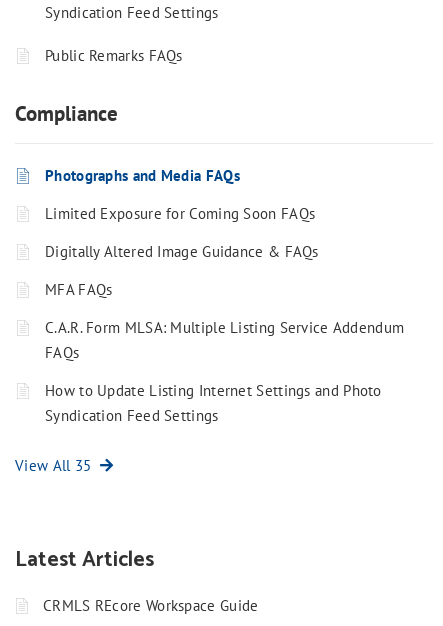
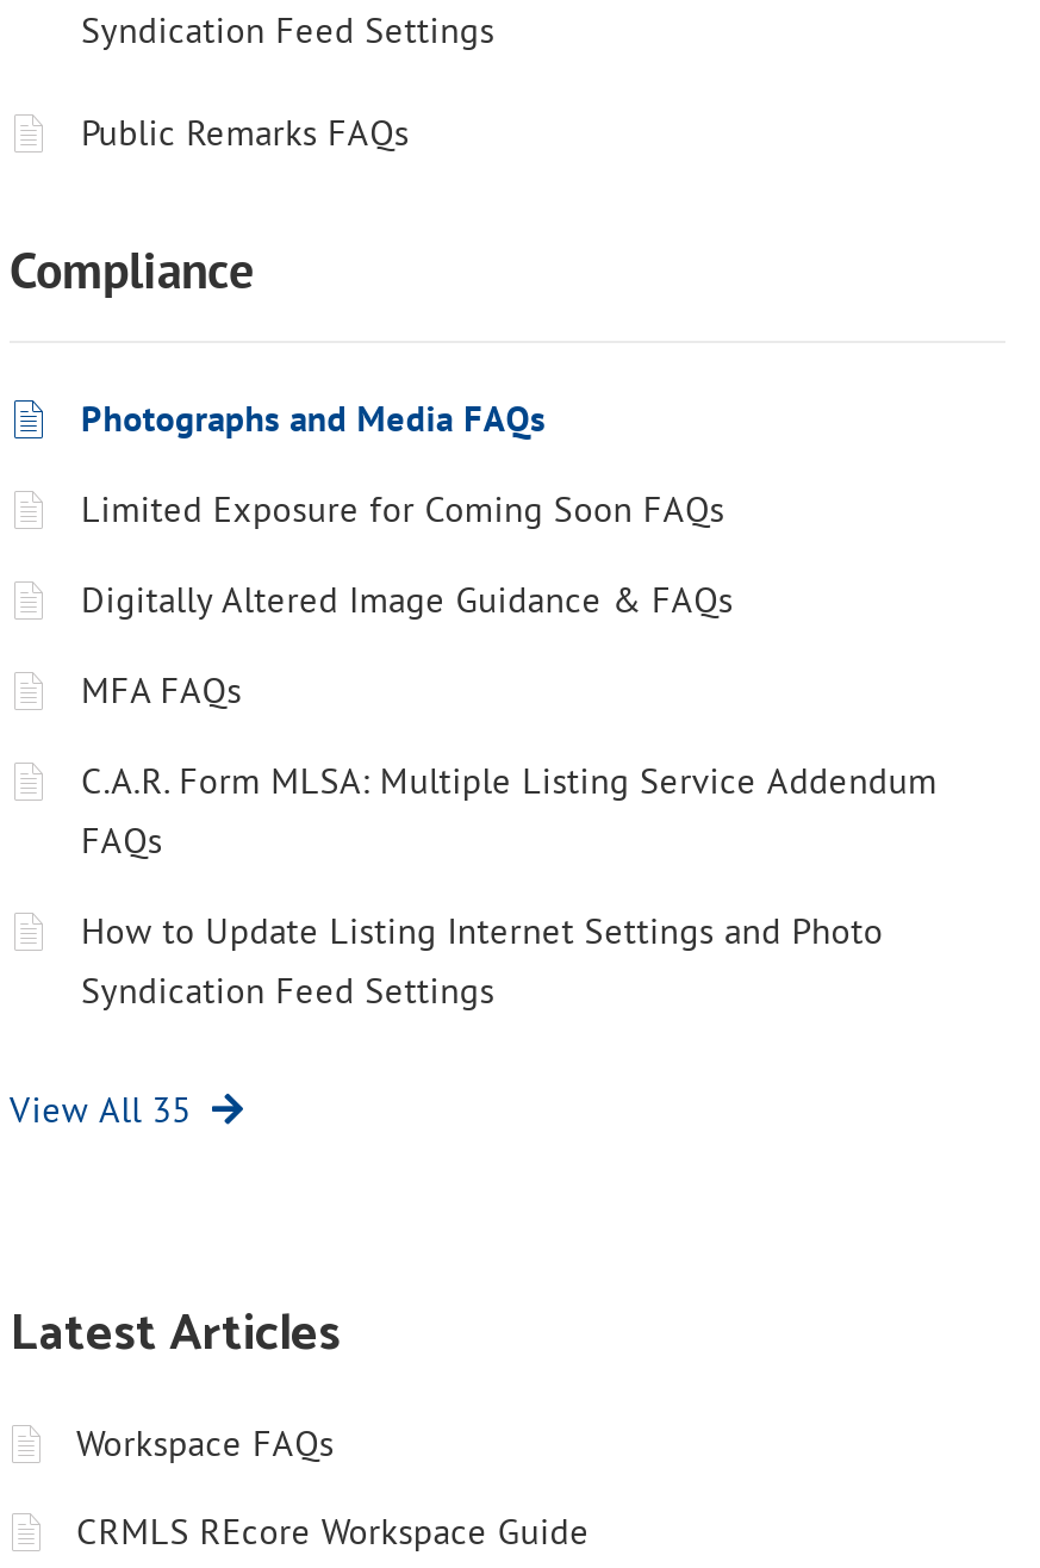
+ Workspace FAQs
